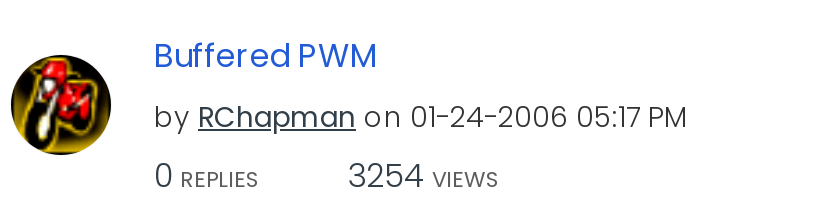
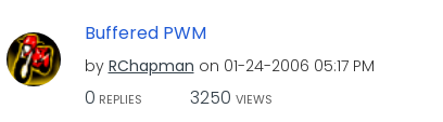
- 3254 VIEWS
+ 3250 VIEWS
